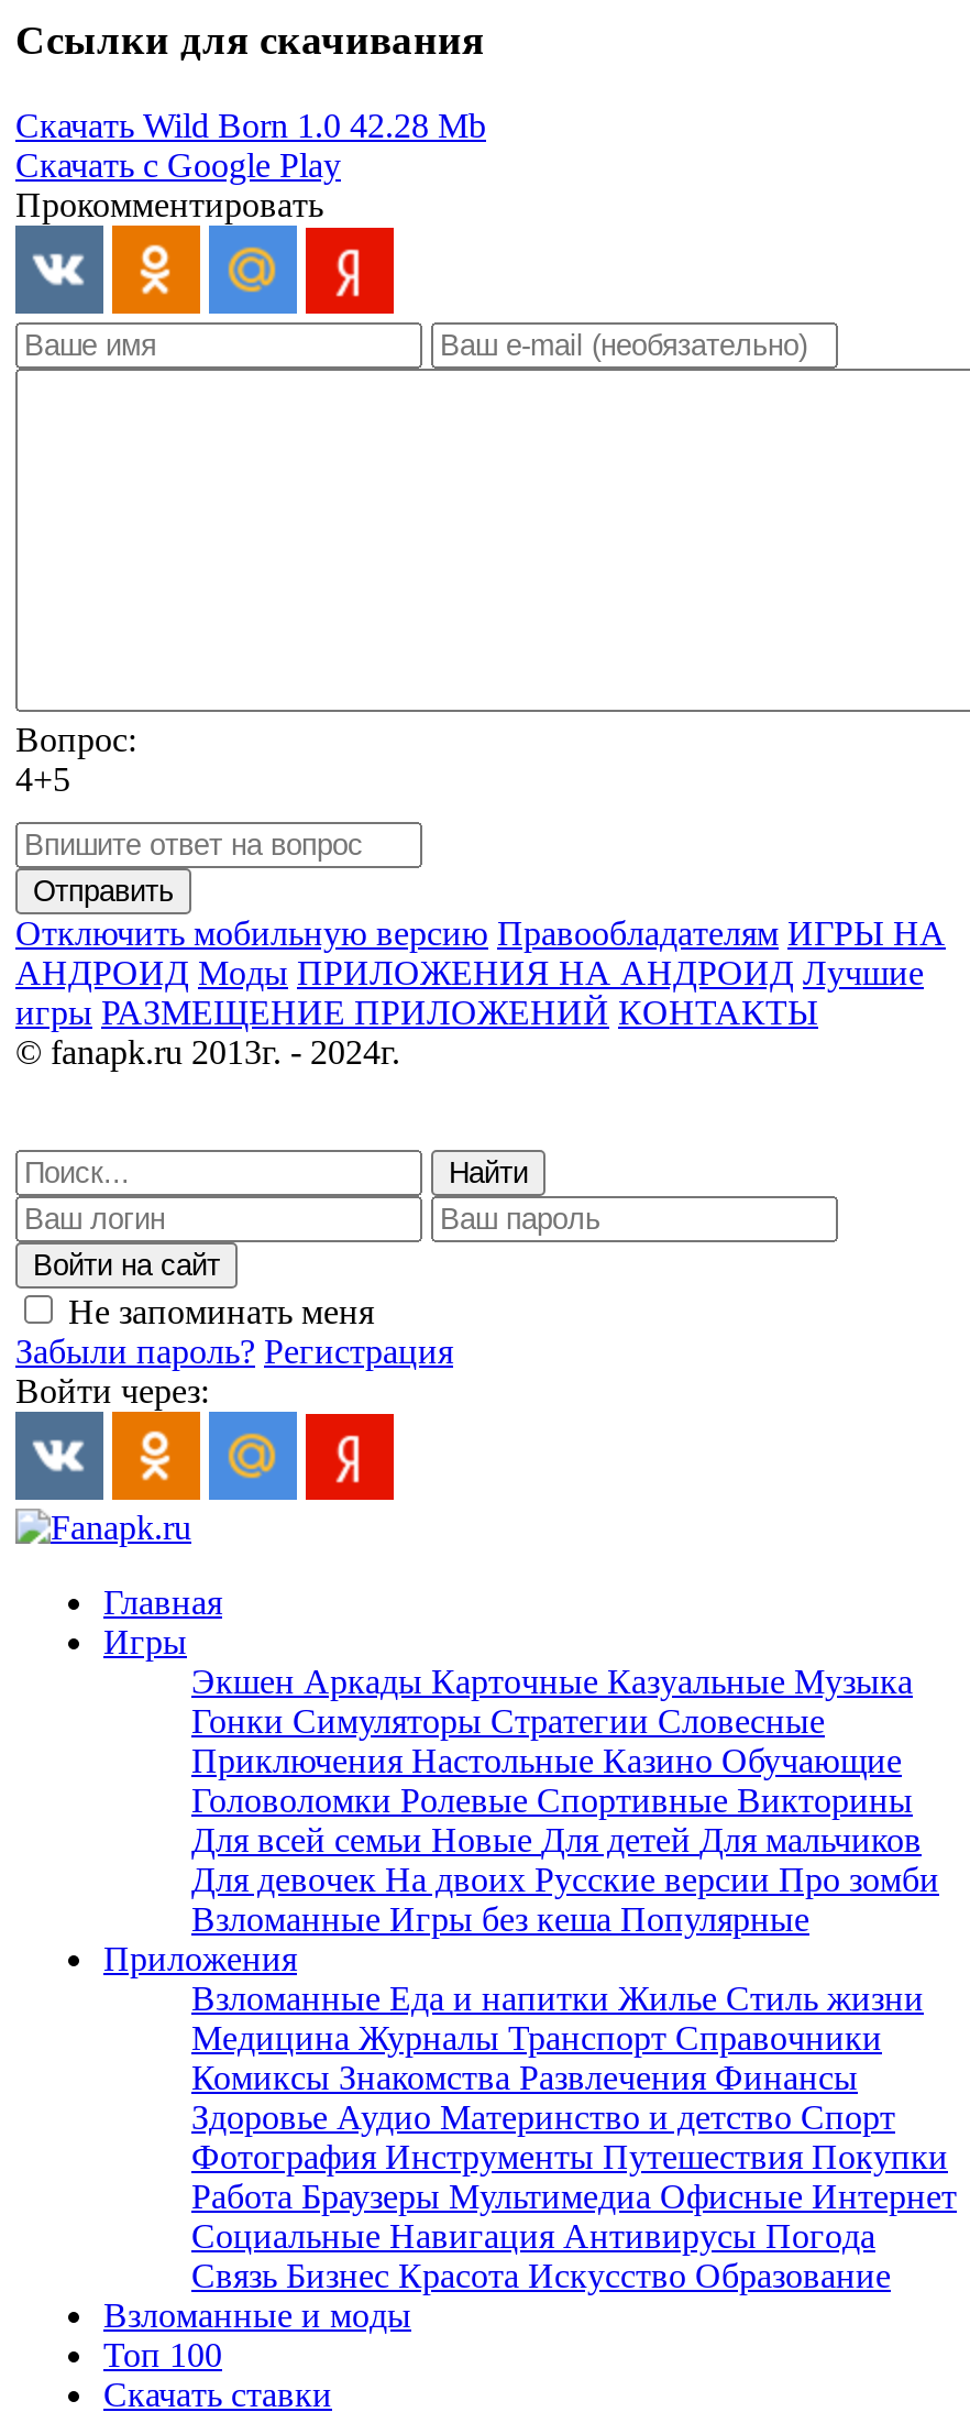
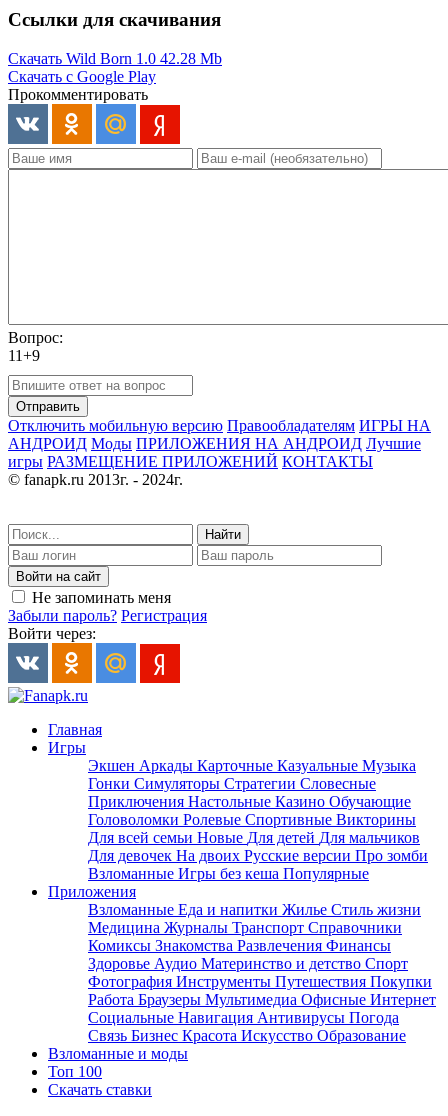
- 4+5
+ 11+9
